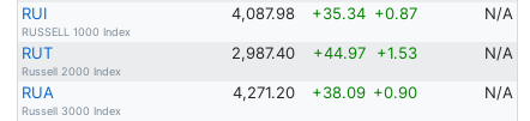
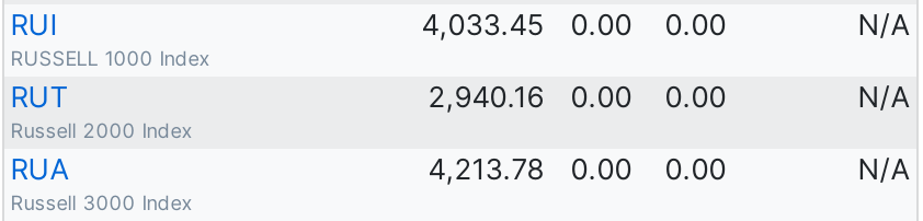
- 4,087.98
- +35.34 +0.87
+ 4,033.45
+ 0.00
+ 0.00

- 2,987.40
- +44.97 +1.53
+ 2,940.16
+ 0.00
+ 0.00

- 4,271.20
- +38.09 +0.90
+ 4,213.78
+ 0.00
+ 0.00
